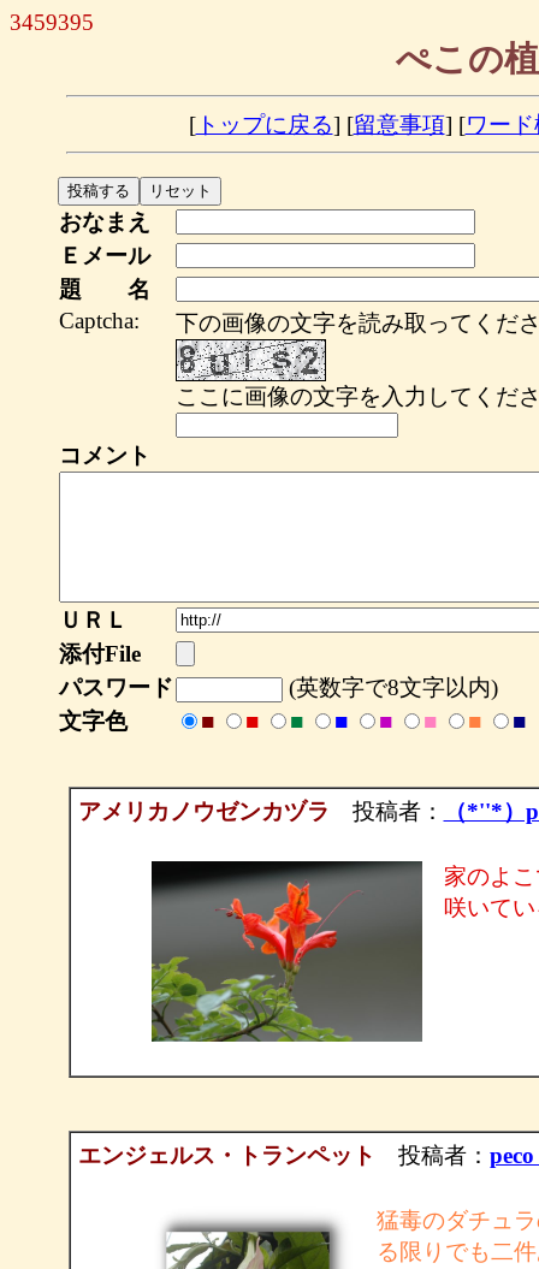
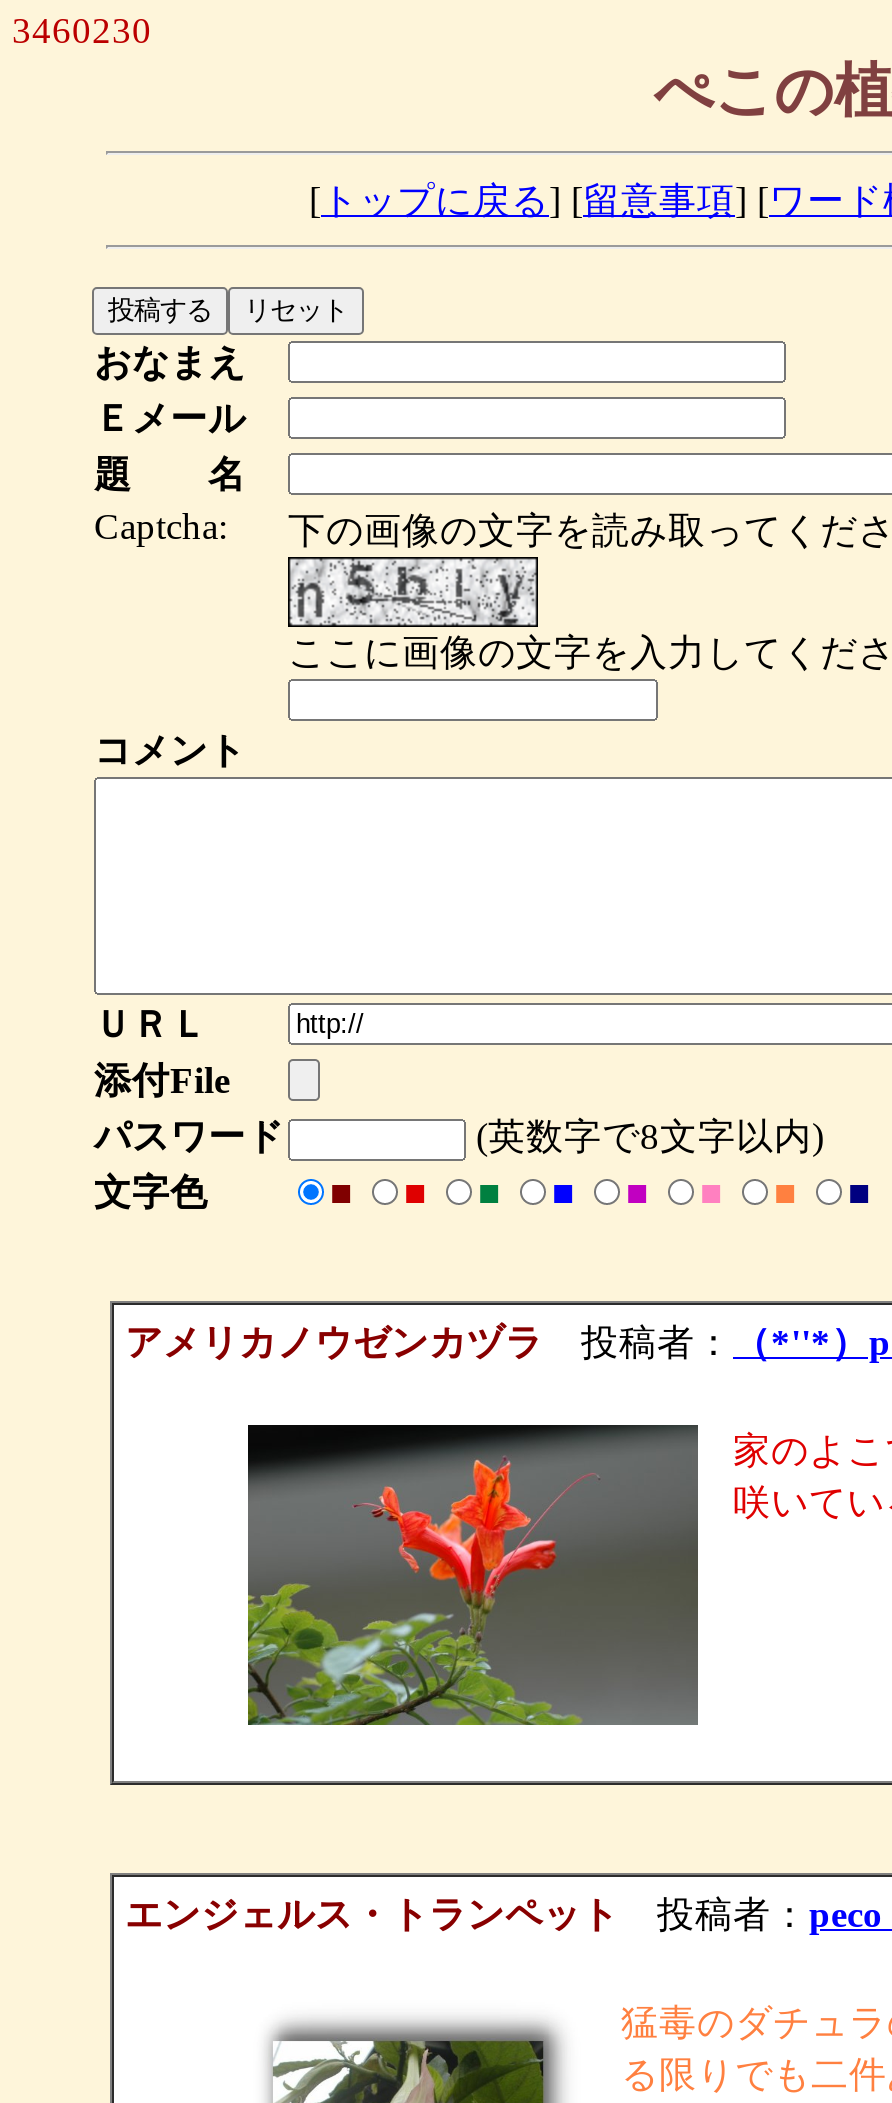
- 3459395
+ 3460230

- [image]
+ [image]
